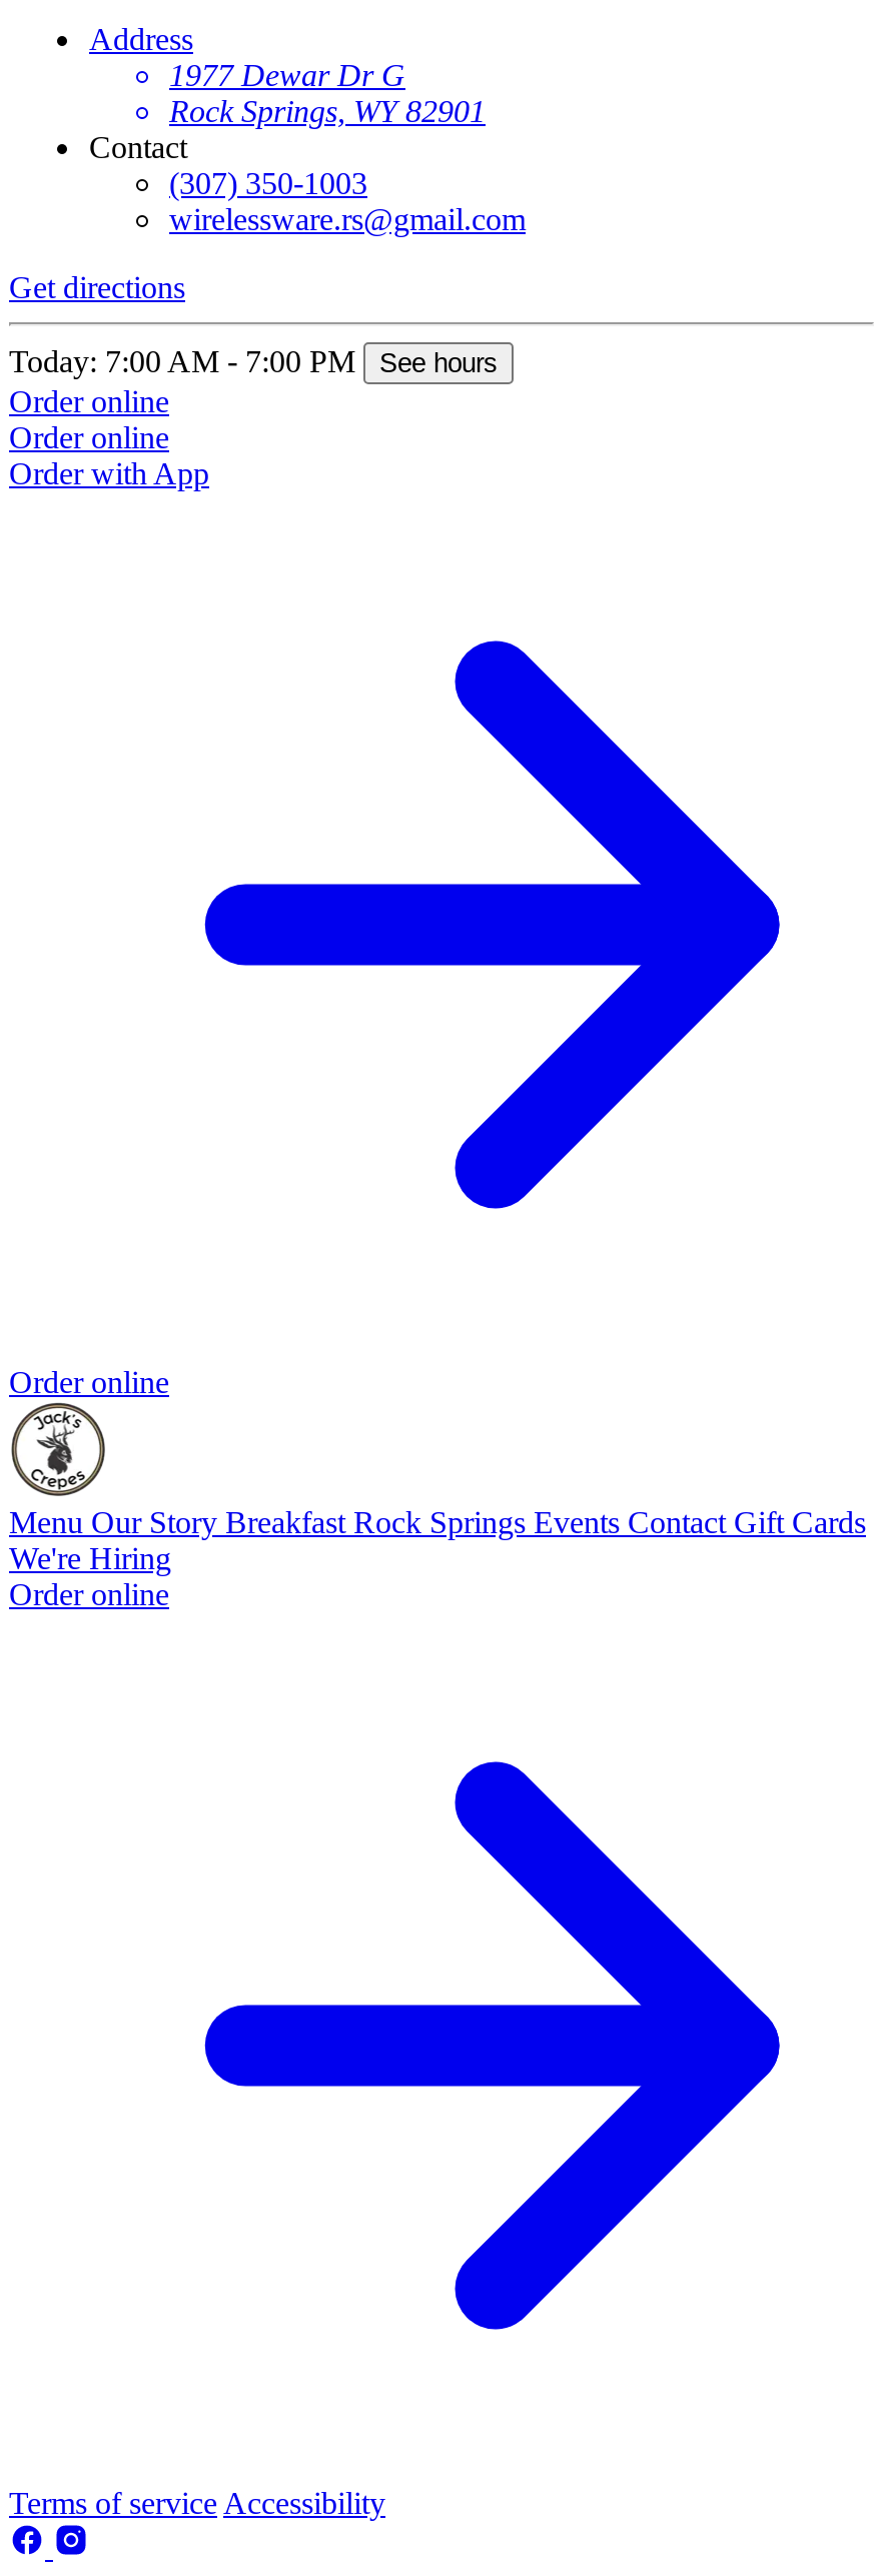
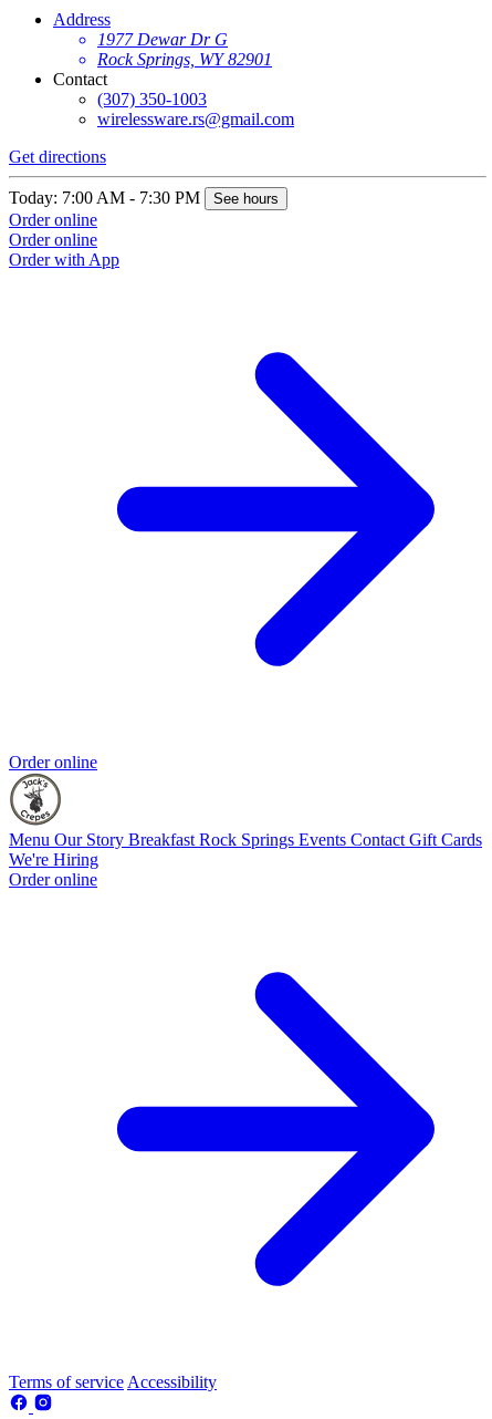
- Today: 7:00 AM - 7:00 PM See hours
+ Today: 7:00 AM - 7:30 PM See hours
